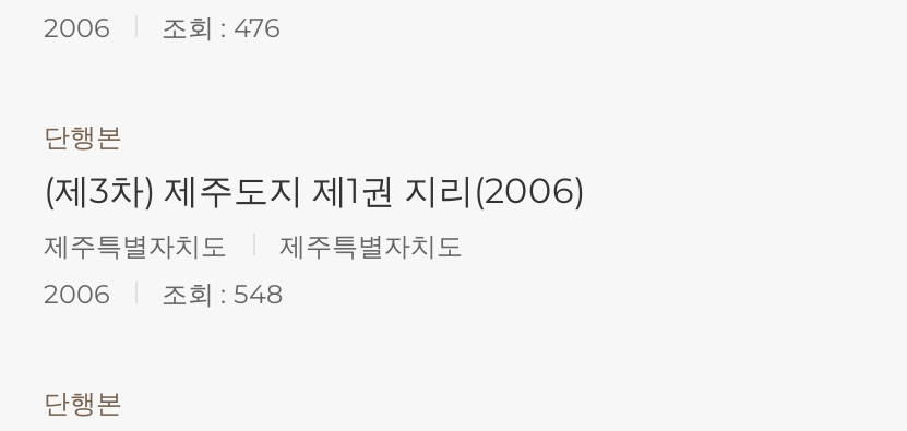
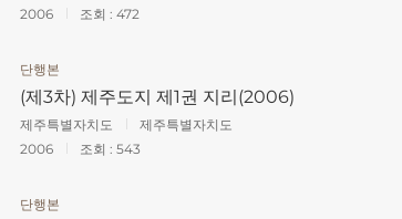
- 2006 조회 : 476
+ 2006 조회 : 472

- 2006 조회 : 548
+ 2006 조회 : 543
